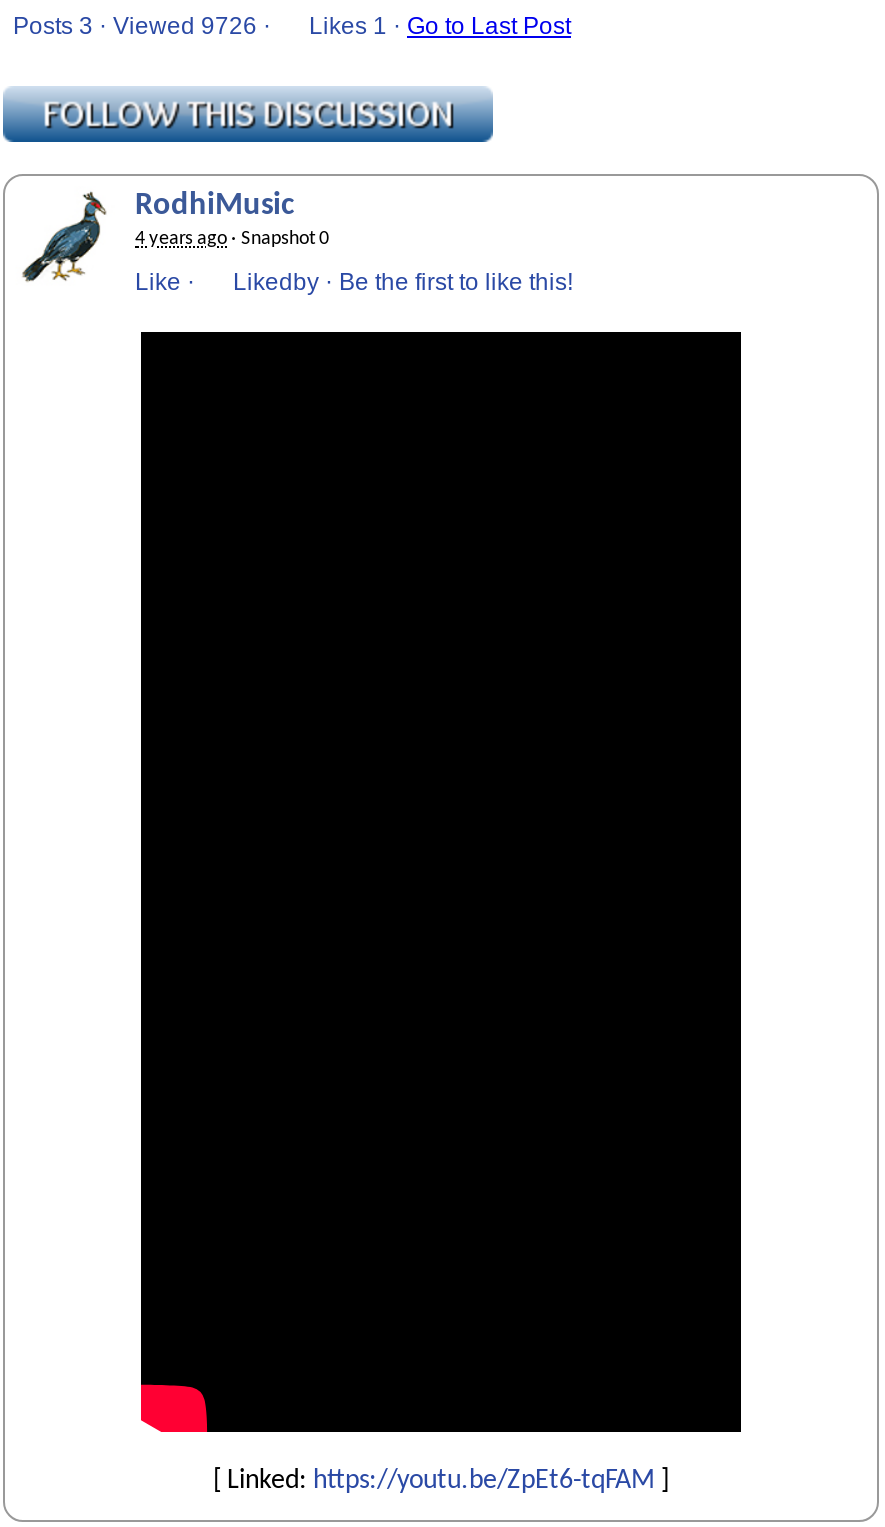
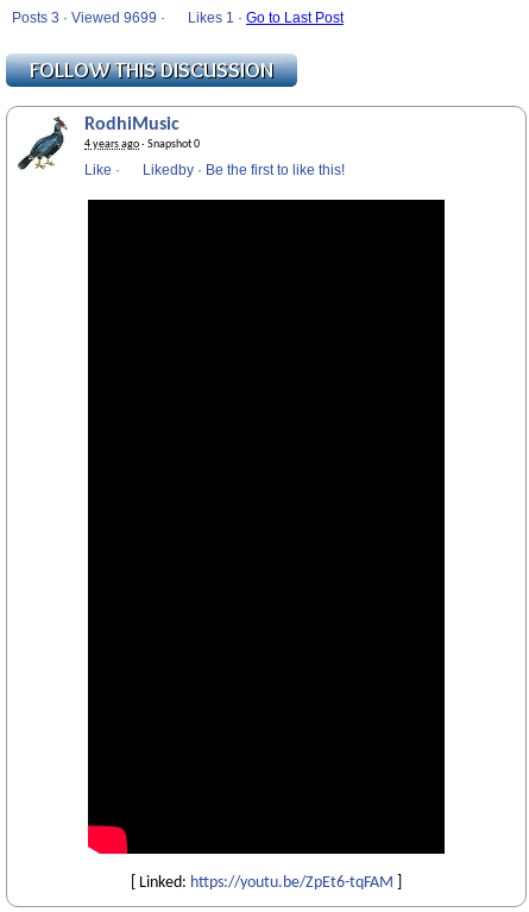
- Posts 3 · Viewed 9726 · Likes 1 · Go to Last Post
+ Posts 3 · Viewed 9699 · Likes 1 · Go to Last Post
